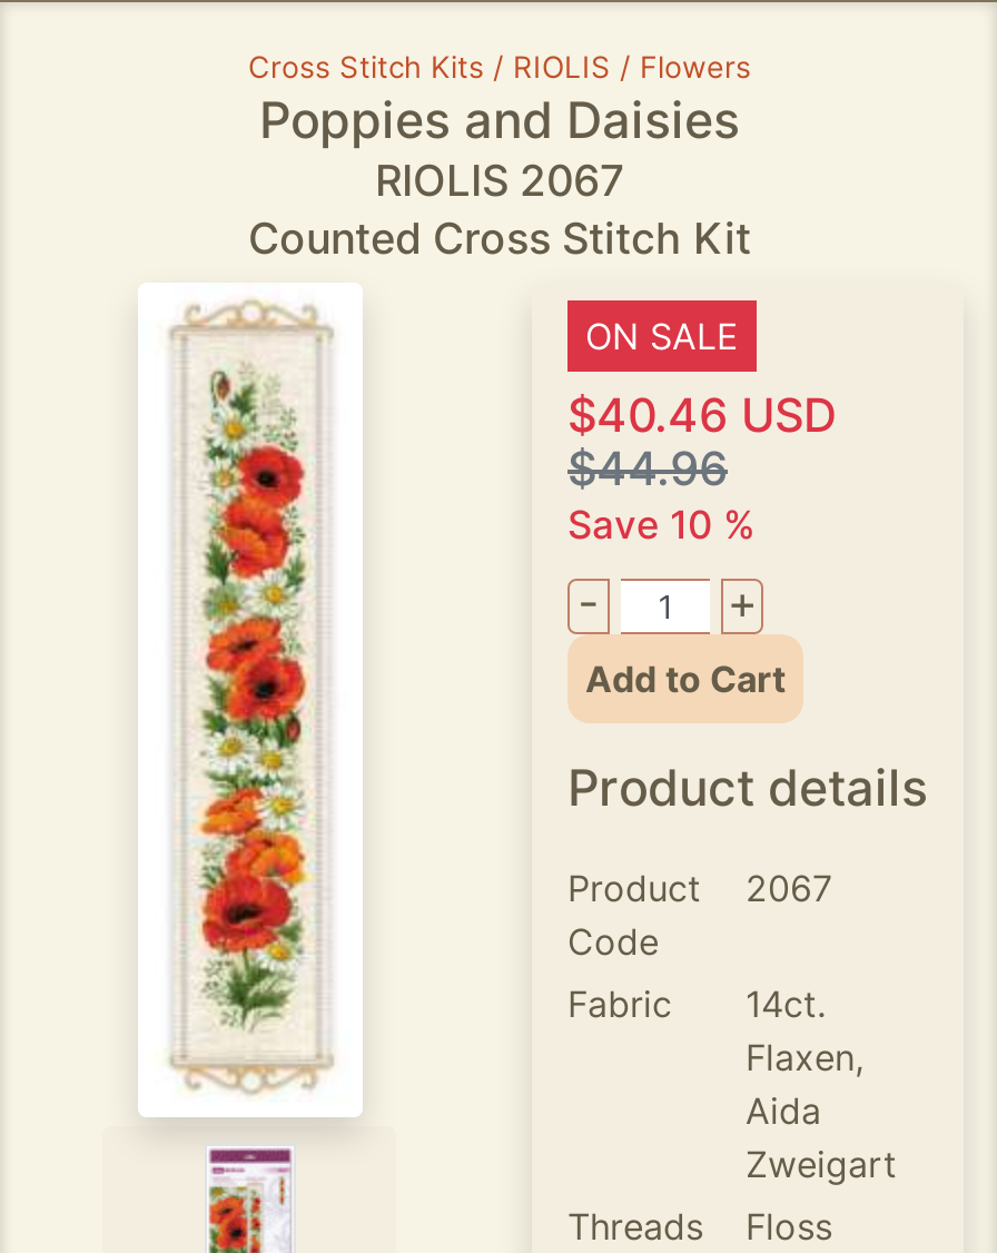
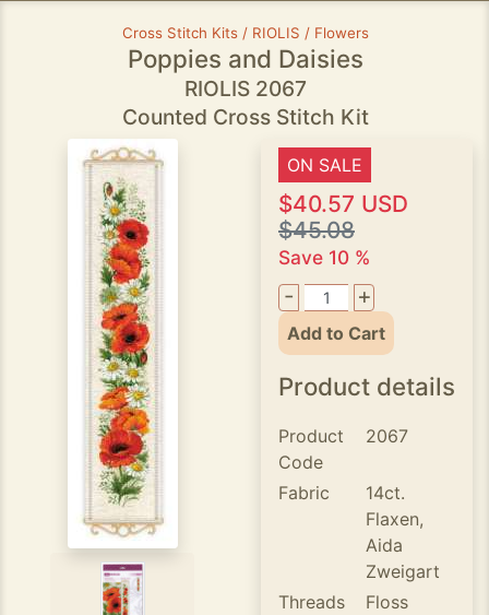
- $40.46 USD
+ $40.57 USD

- $44.96
+ $45.08
